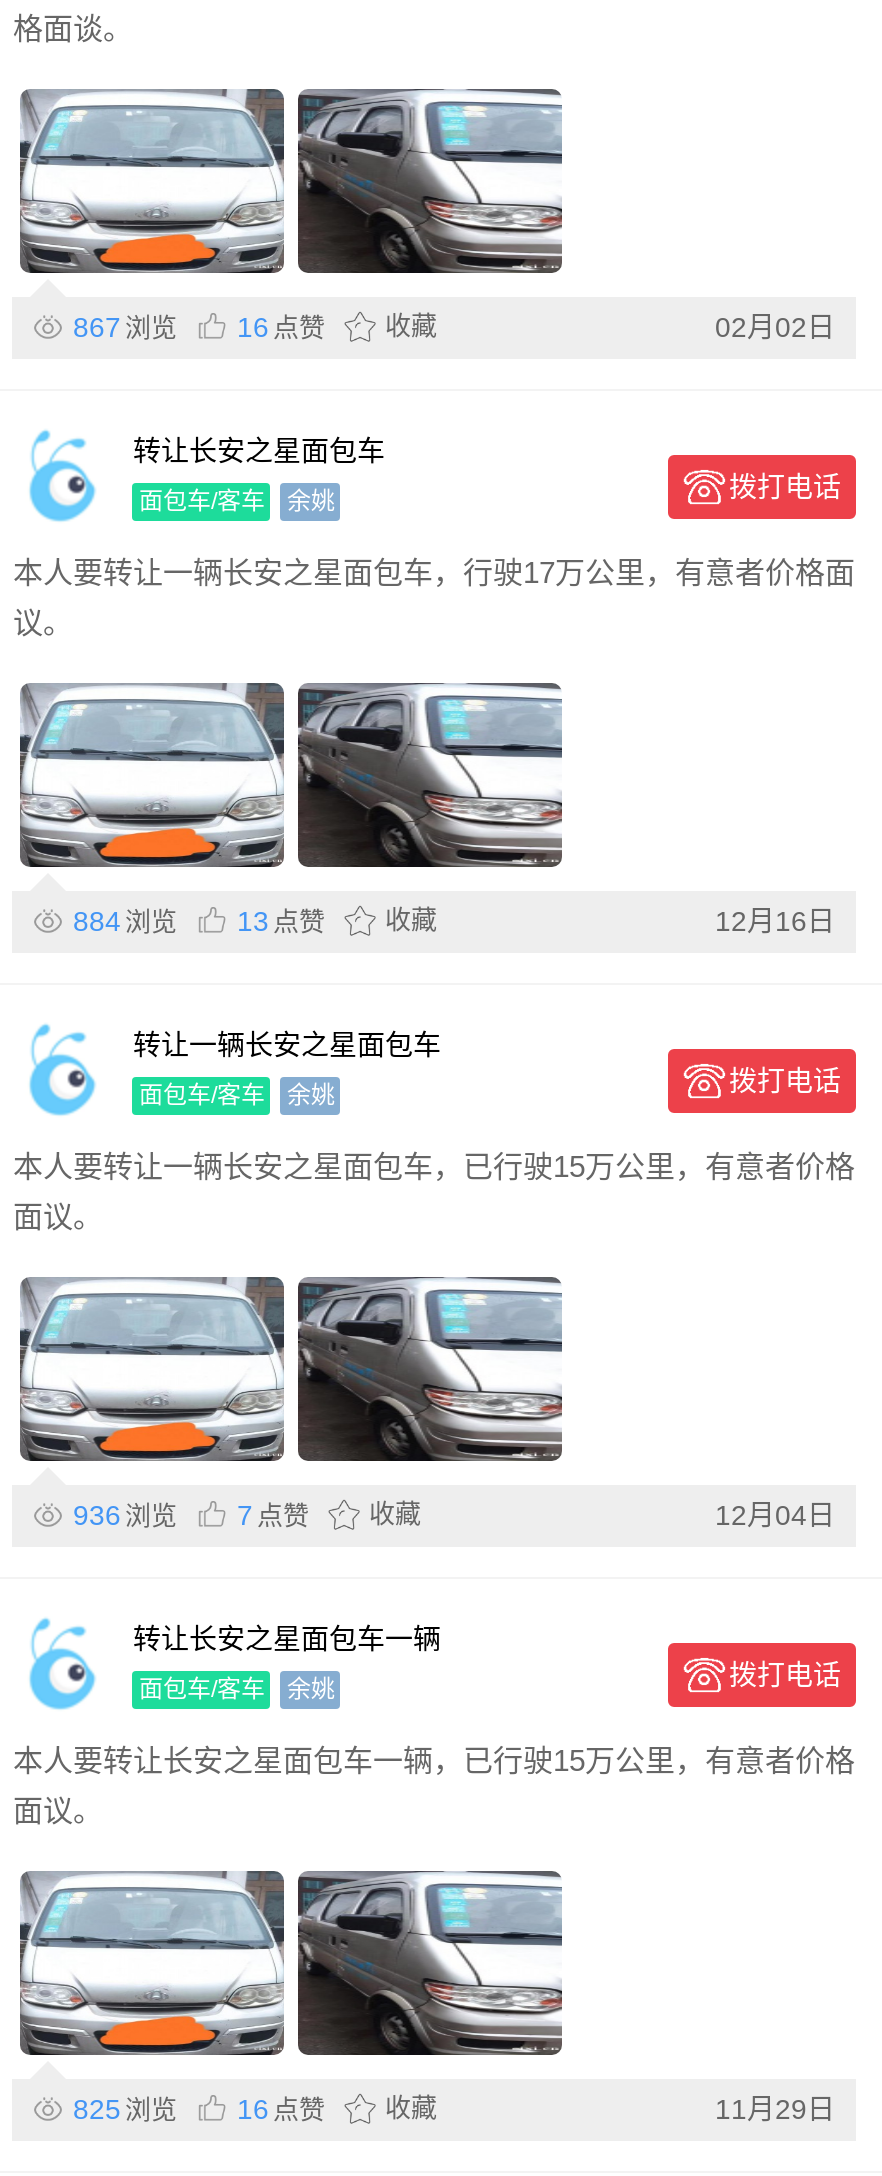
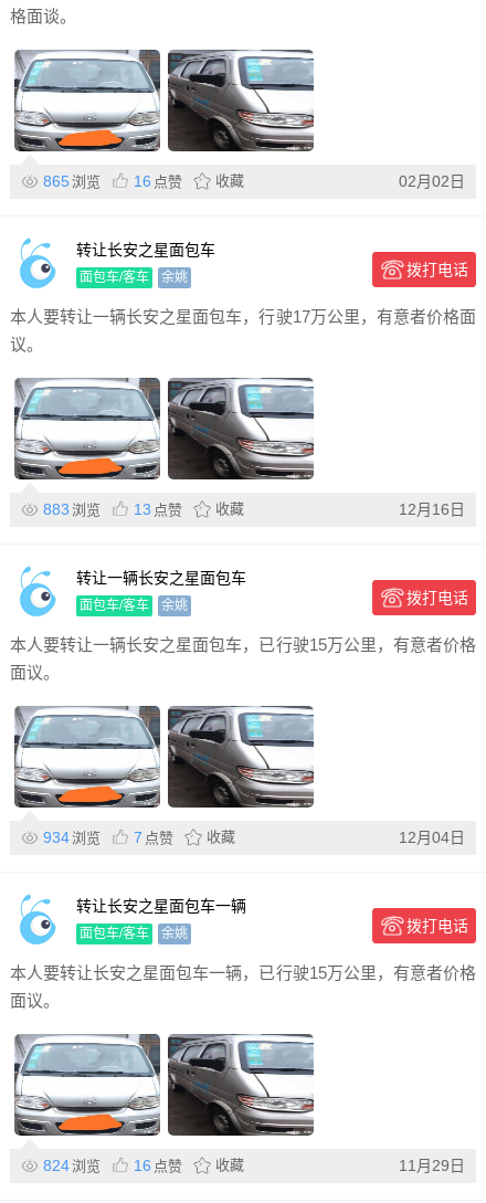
- 867 浏览 16 点赞 收藏
+ 865 浏览 16 点赞 收藏

- 884 浏览 13 点赞 收藏
+ 883 浏览 13 点赞 收藏

- 936 浏览 7 点赞 收藏
+ 934 浏览 7 点赞 收藏

- 825 浏览 16 点赞 收藏
+ 824 浏览 16 点赞 收藏
